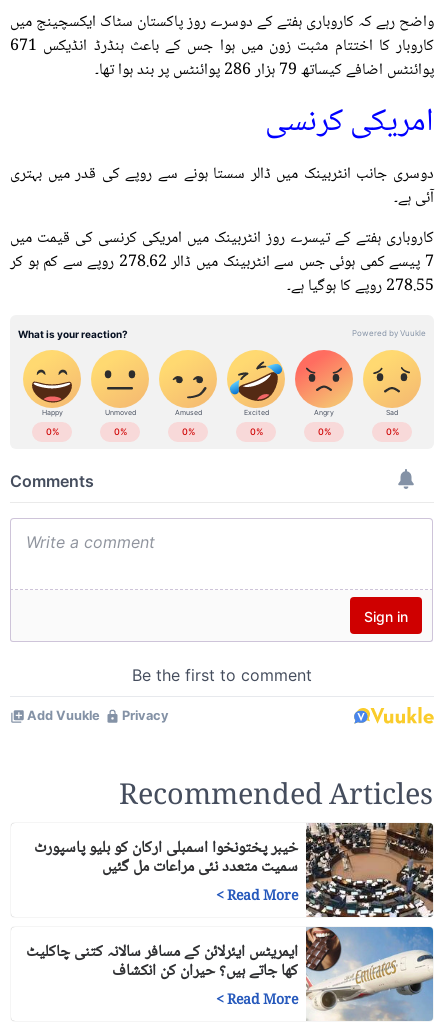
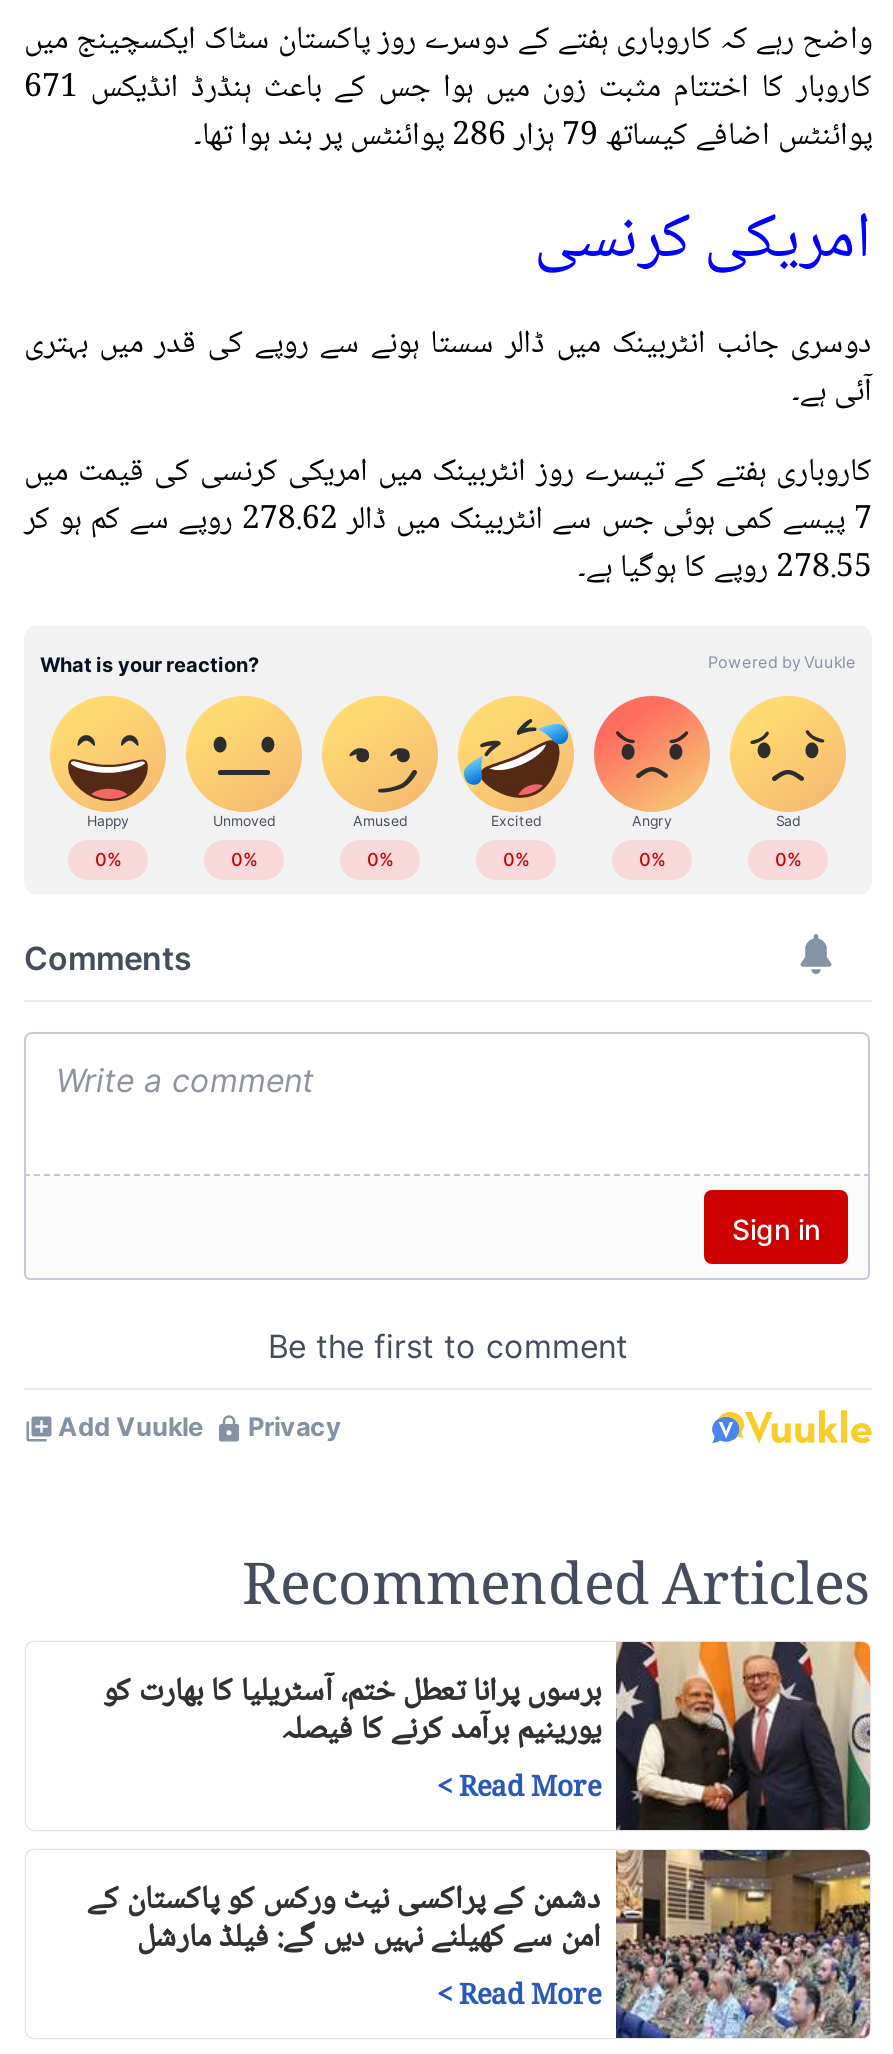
- [image]
- خیبر پختونخوا اسمبلی ارکان کو بلیو پاسپورٹ
- سمیت متعدد نئی مراعات مل گئیں
+ [image]
+ برسوں پرانا تعطل ختم، آسٹریلیا کا بھارت کو
+ یورینیم برآمد کرنے کا فیصلہ

- [image]
- ایمریٹس ایئرلائن کے مسافر سالانہ کتنی چاکلیٹ
- کھا جاتے ہیں؟ حیران کن انکشاف
+ [image]
+ دشمن کے پراکسی نیٹ ورکس کو پاکستان کے
+ امن سے کھیلنے نہیں دیں گے: فیلڈ مارشل
